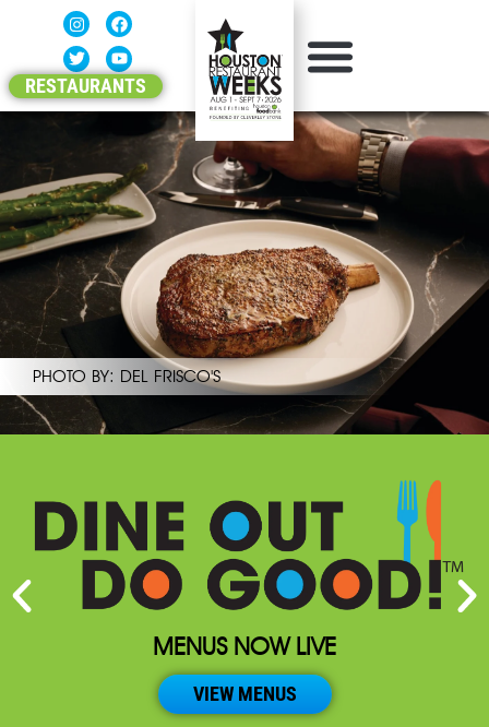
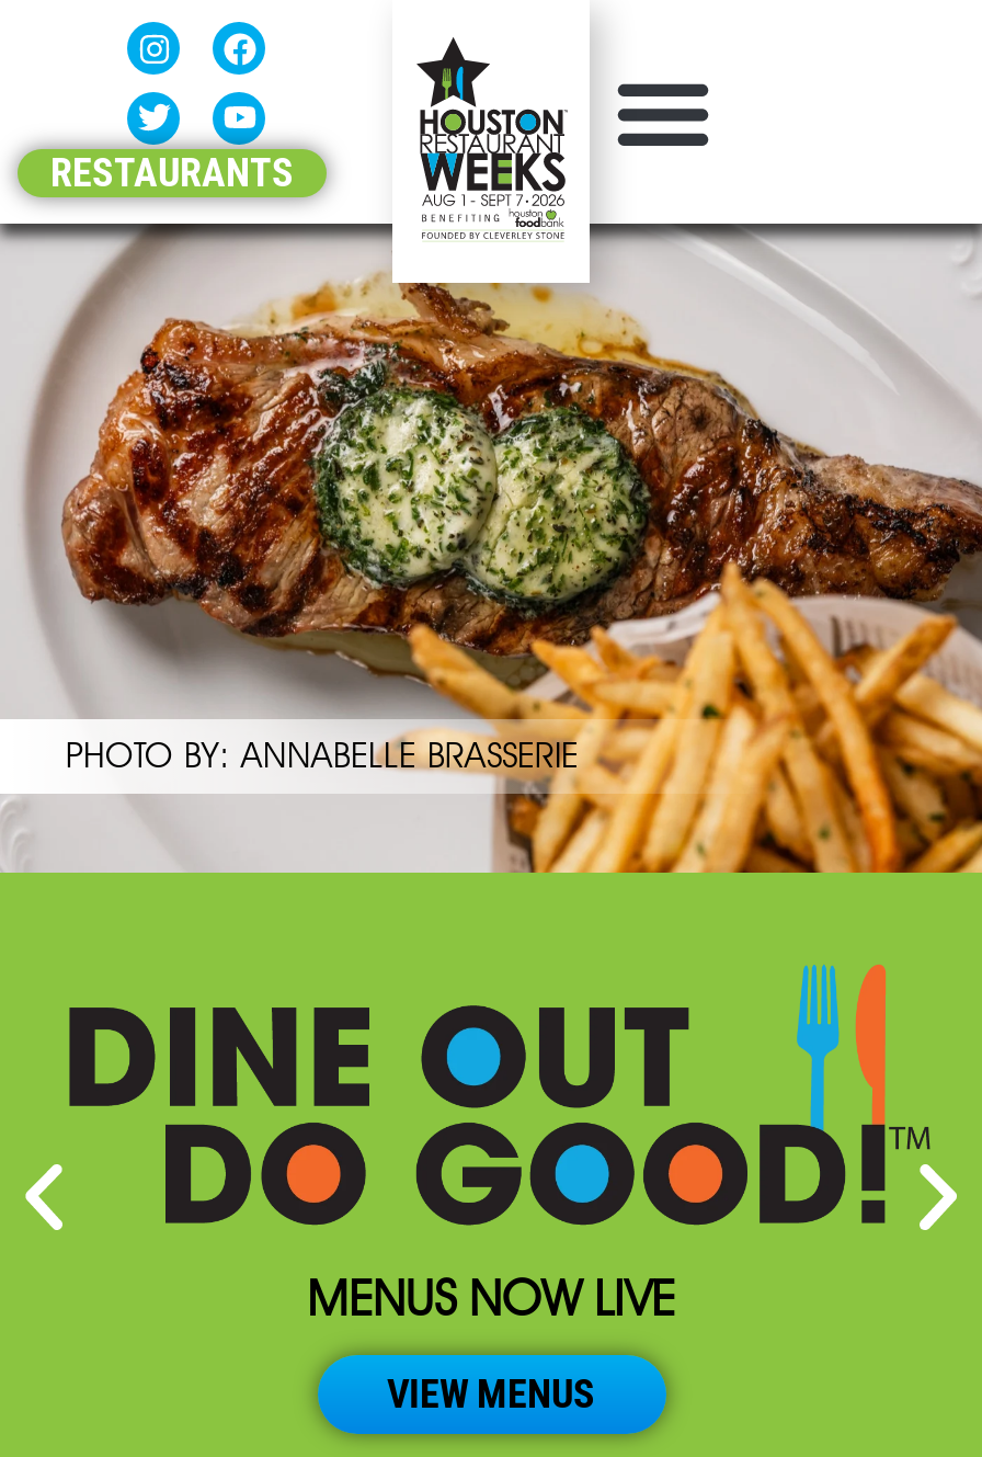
- [image]
+ [image]
